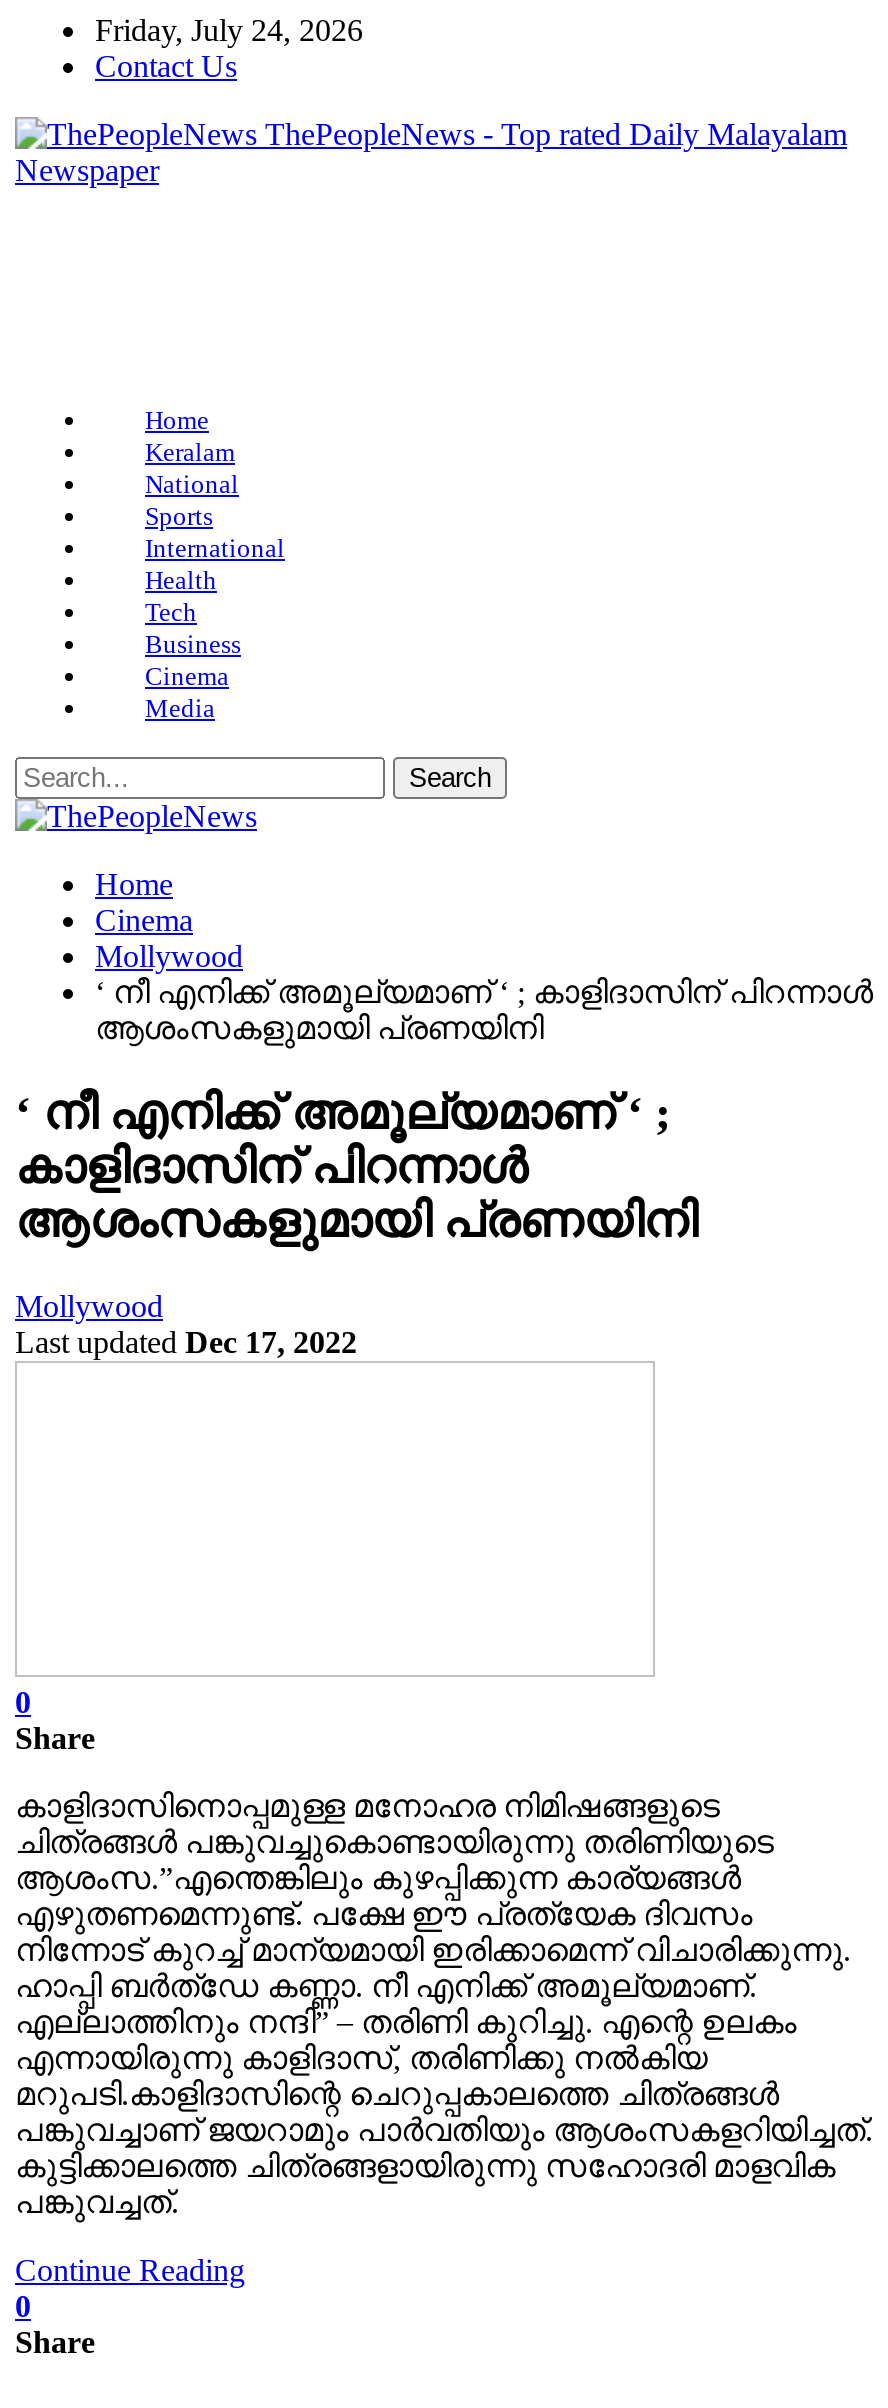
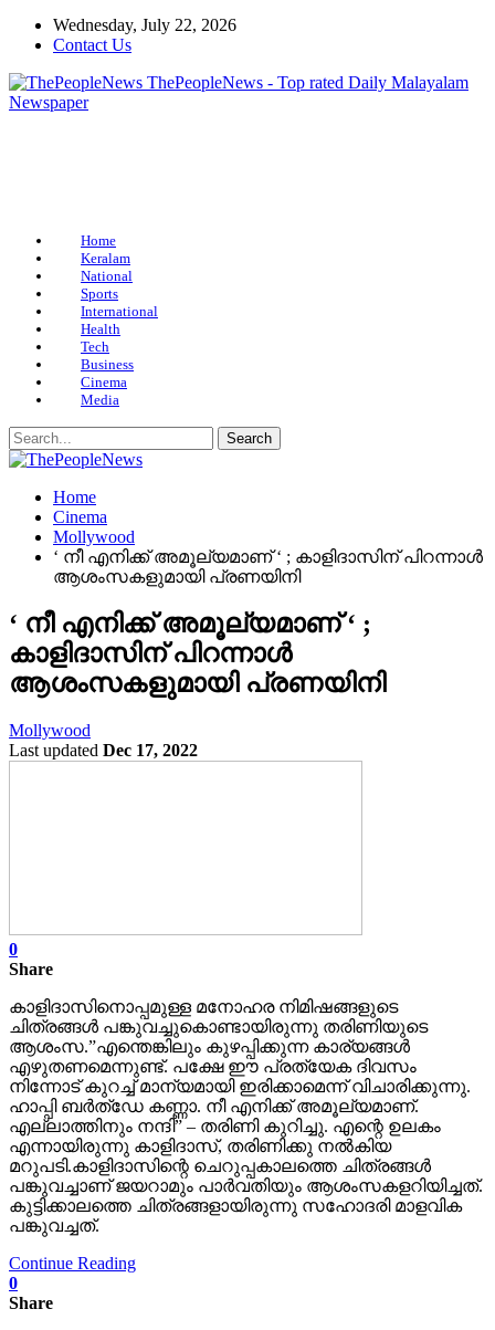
- Friday, July 24, 2026
+ Wednesday, July 22, 2026
